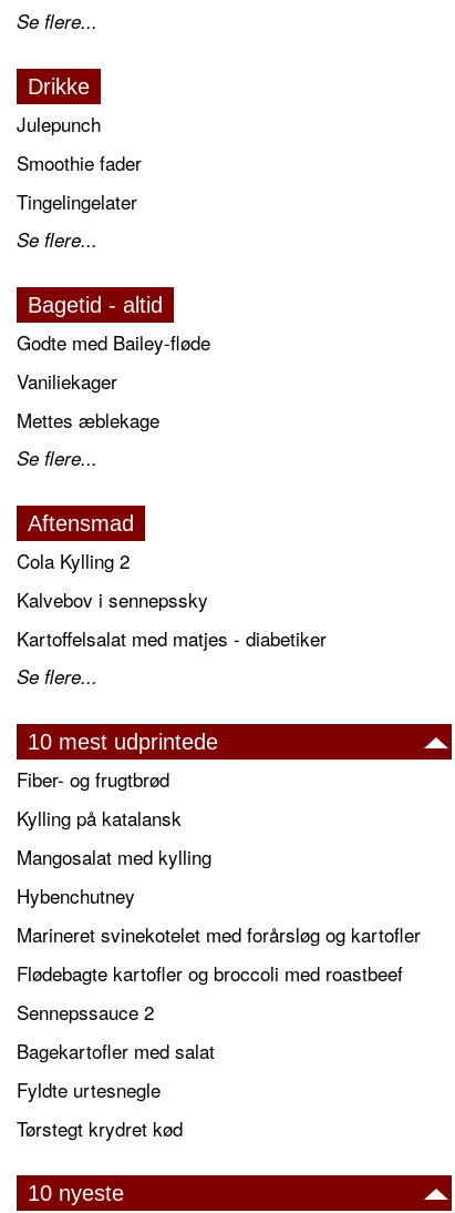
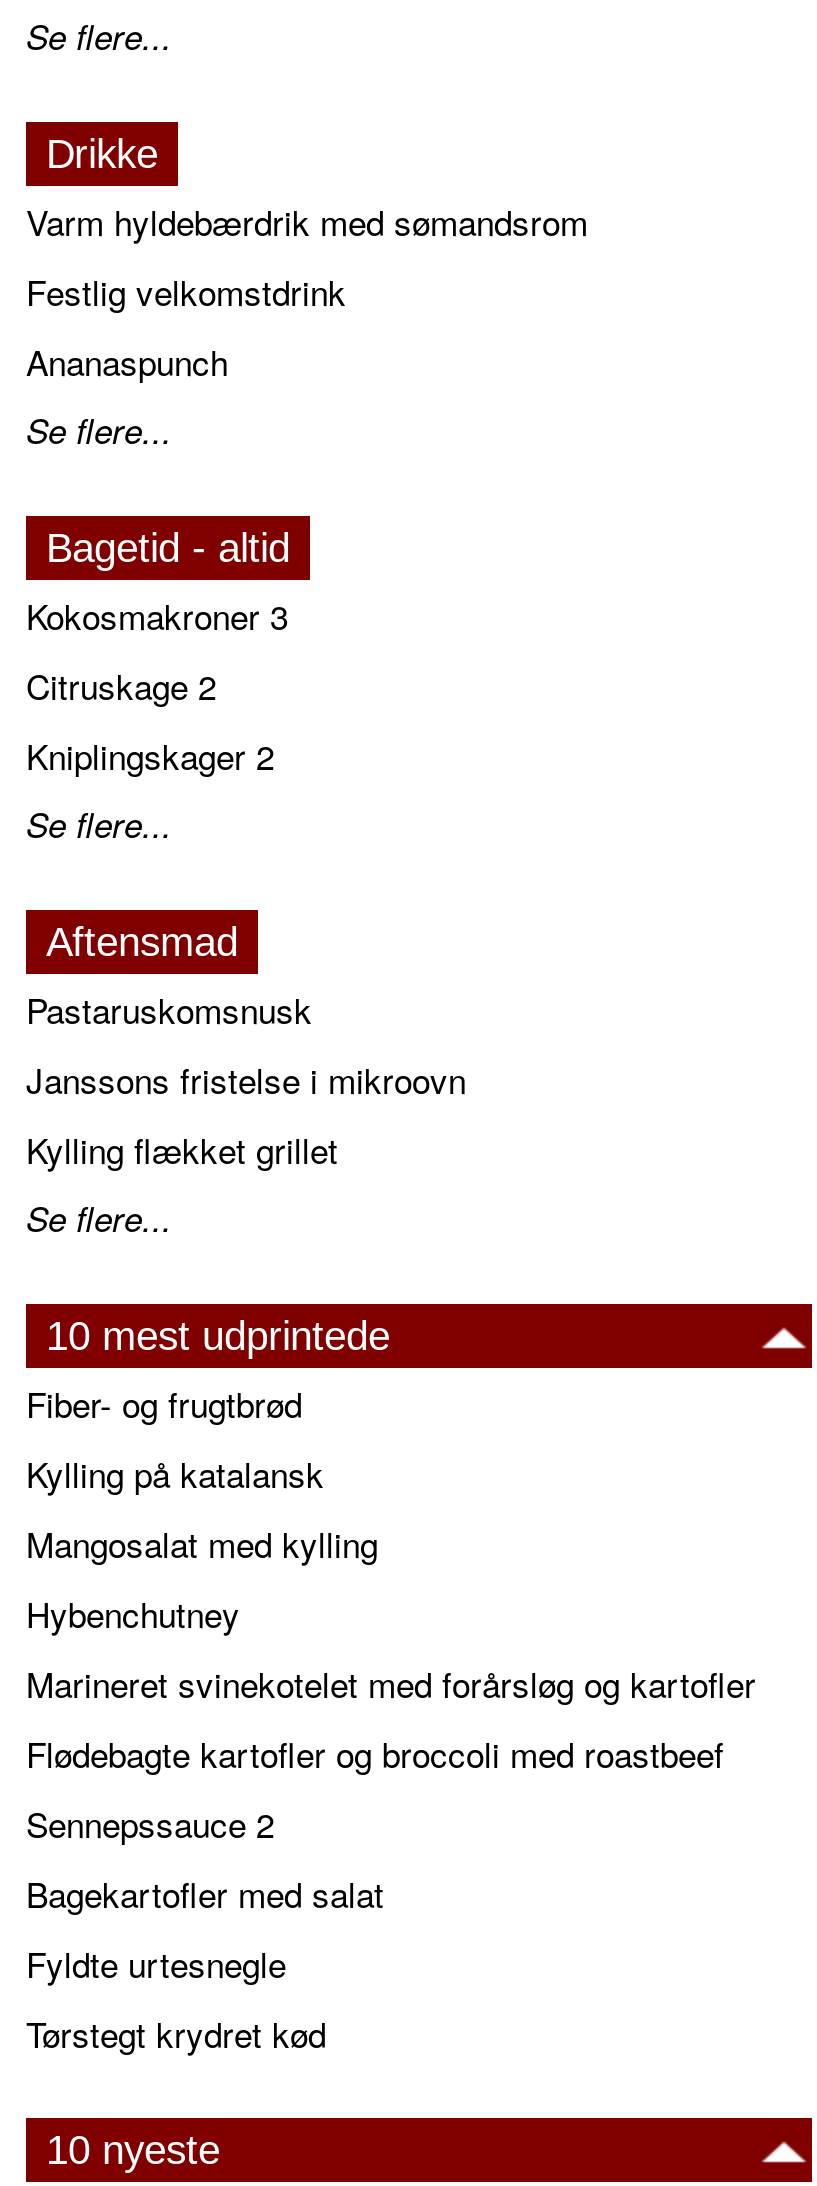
- Julepunch
- Smoothie fader
- Tingelingelater
+ Varm hyldebærdrik med sømandsrom
+ Festlig velkomstdrink
+ Ananaspunch

- Godte med Bailey-fløde
- Vaniliekager
- Mettes æblekage
+ Kokosmakroner 3
+ Citruskage 2
+ Kniplingskager 2

- Cola Kylling 2
- Kalvebov i sennepssky
- Kartoffelsalat med matjes - diabetiker
+ Pastaruskomsnusk
+ Janssons fristelse i mikroovn
+ Kylling flækket grillet
